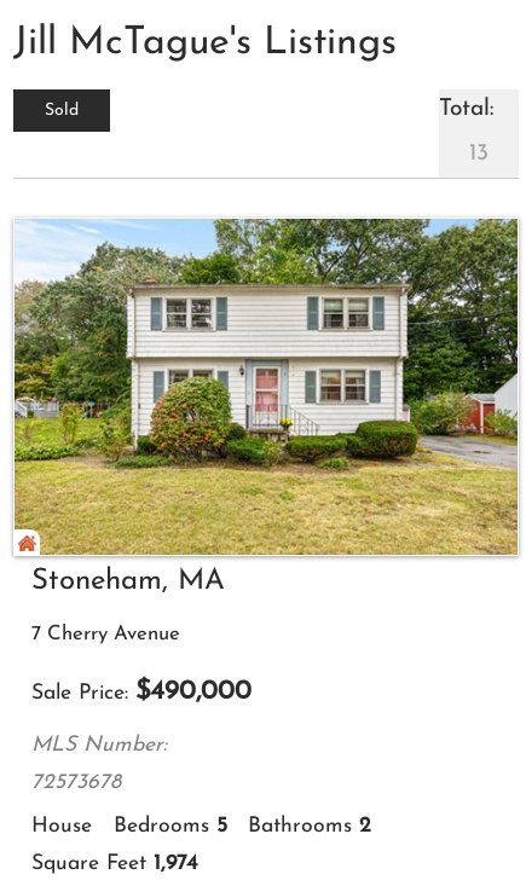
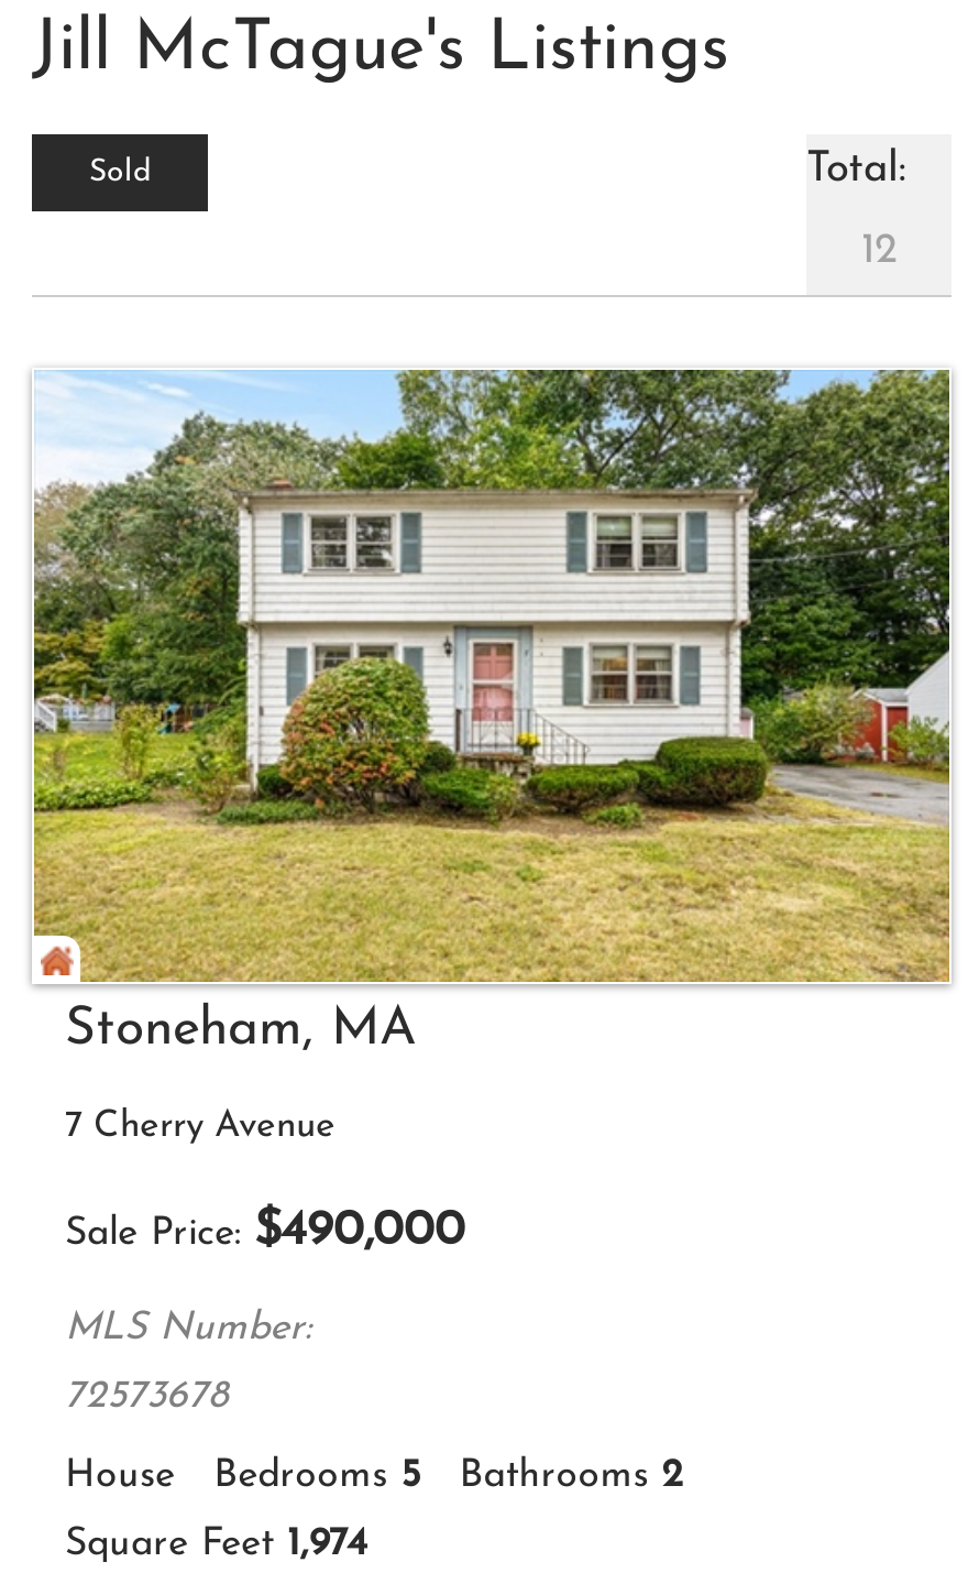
- 13
+ 12
